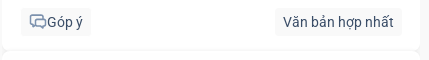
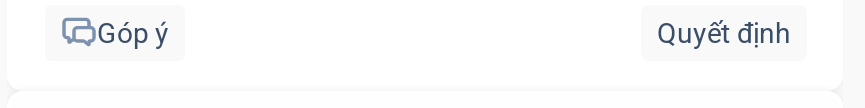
- Văn bản hợp nhất
+ Quyết định
